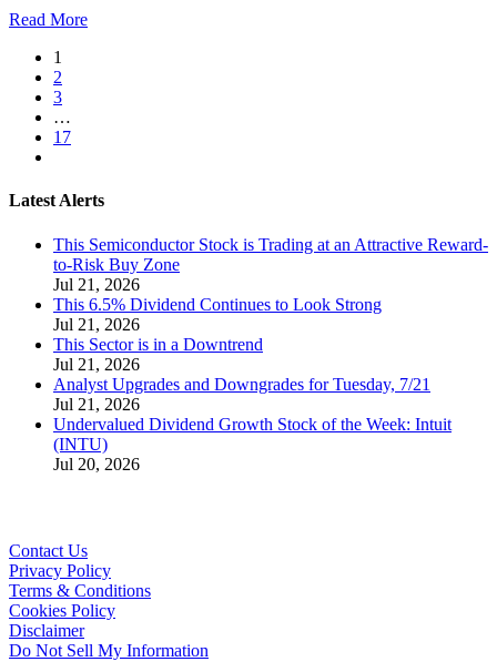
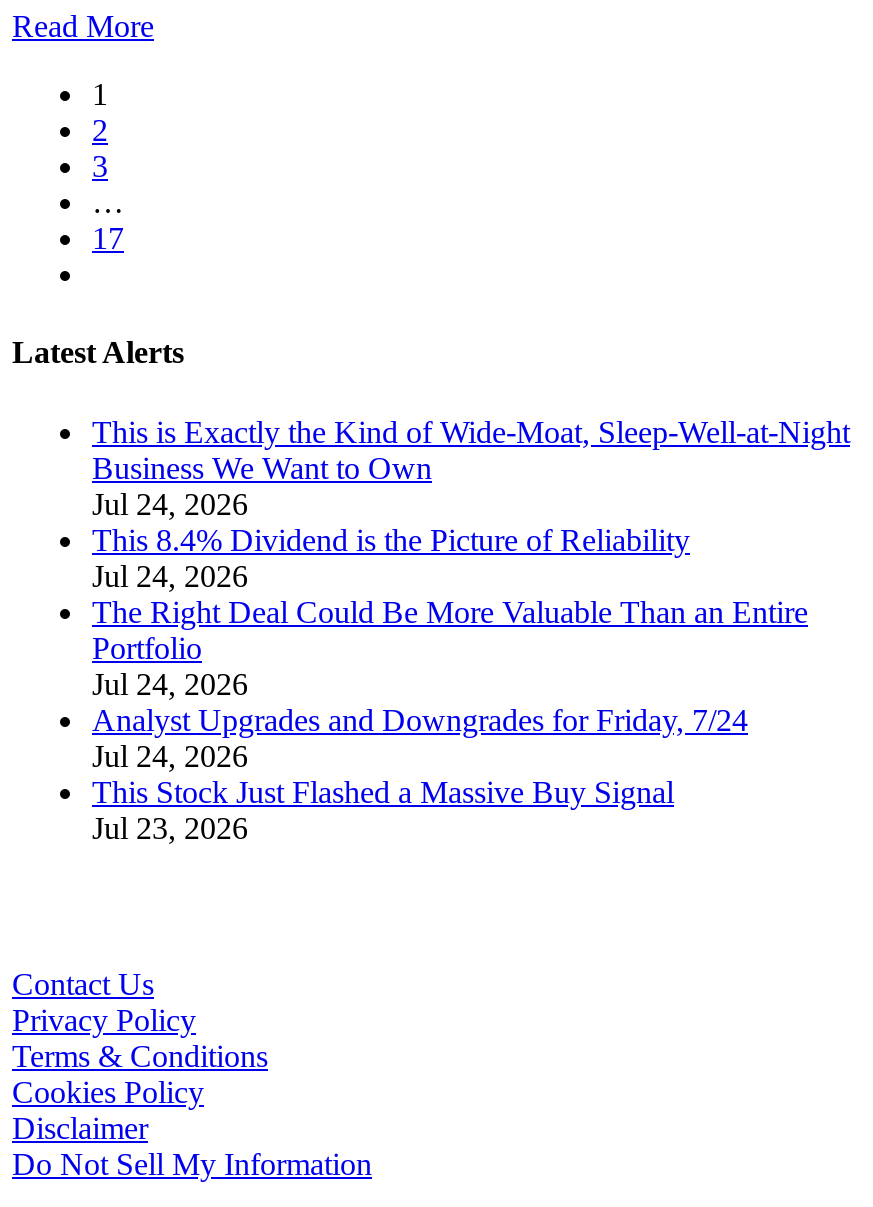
- This Semiconductor Stock is Trading at an Attractive Reward-
- to-Risk Buy Zone
- Jul 21, 2026
- This 6.5% Dividend Continues to Look Strong
- Jul 21, 2026
- This Sector is in a Downtrend
- Jul 21, 2026
- Analyst Upgrades and Downgrades for Tuesday, 7/21
- Jul 21, 2026
- Undervalued Dividend Growth Stock of the Week: Intuit
- (INTU)
- Jul 20, 2026
+ This is Exactly the Kind of Wide-Moat, Sleep-Well-at-Night
+ Business We Want to Own
+ Jul 24, 2026
+ This 8.4% Dividend is the Picture of Reliability
+ Jul 24, 2026
+ The Right Deal Could Be More Valuable Than an Entire
+ Portfolio
+ Jul 24, 2026
+ Analyst Upgrades and Downgrades for Friday, 7/24
+ Jul 24, 2026
+ This Stock Just Flashed a Massive Buy Signal
+ Jul 23, 2026
